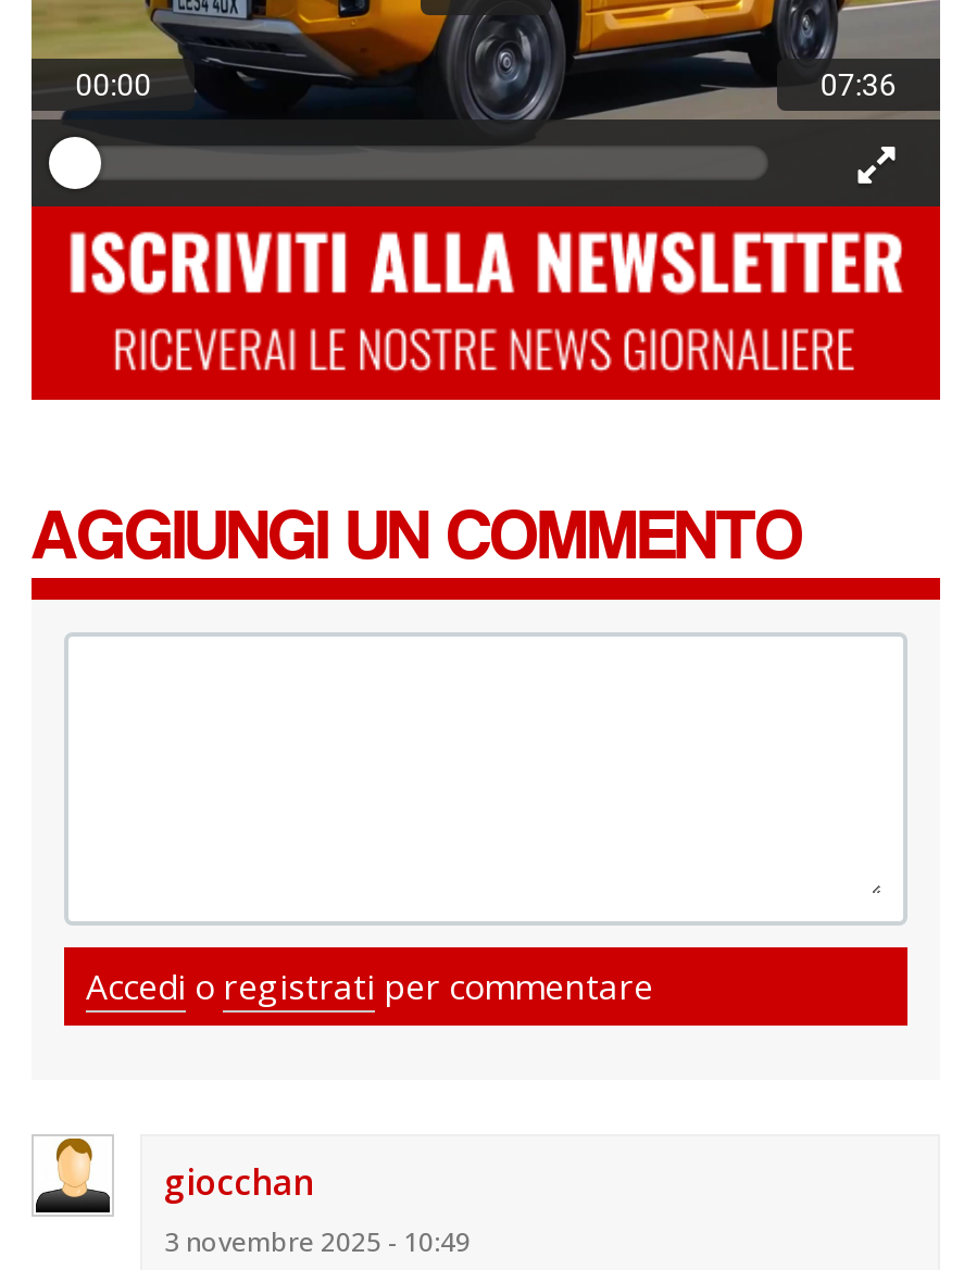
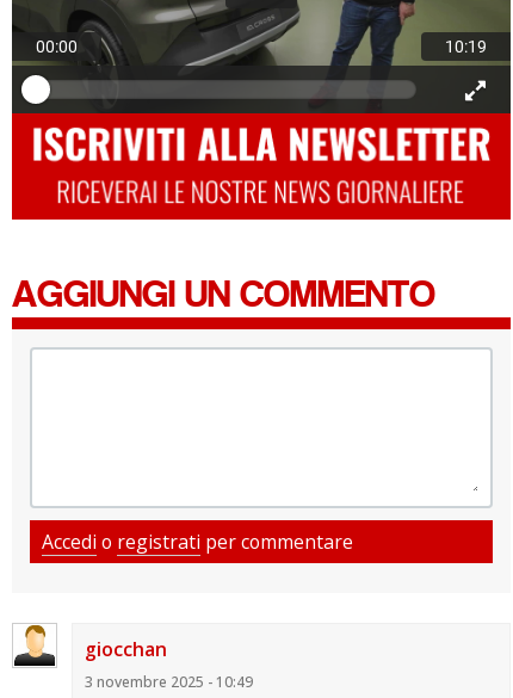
- 07:36
+ 10:19
